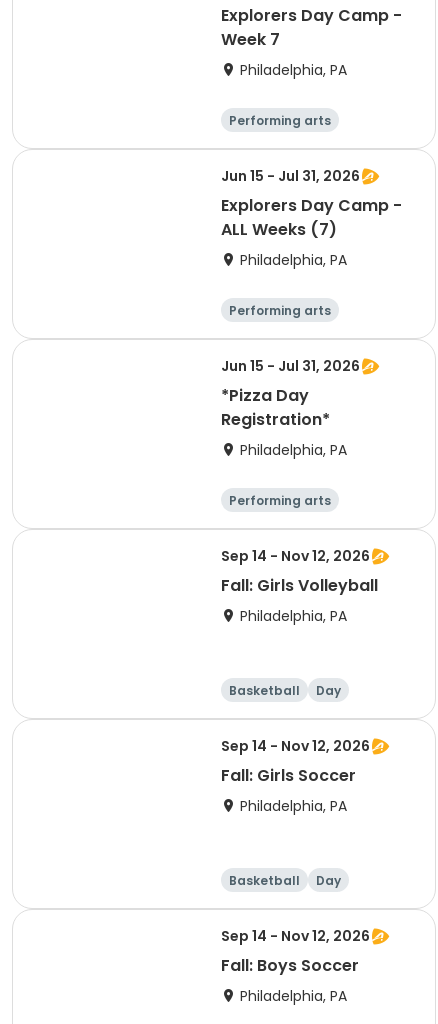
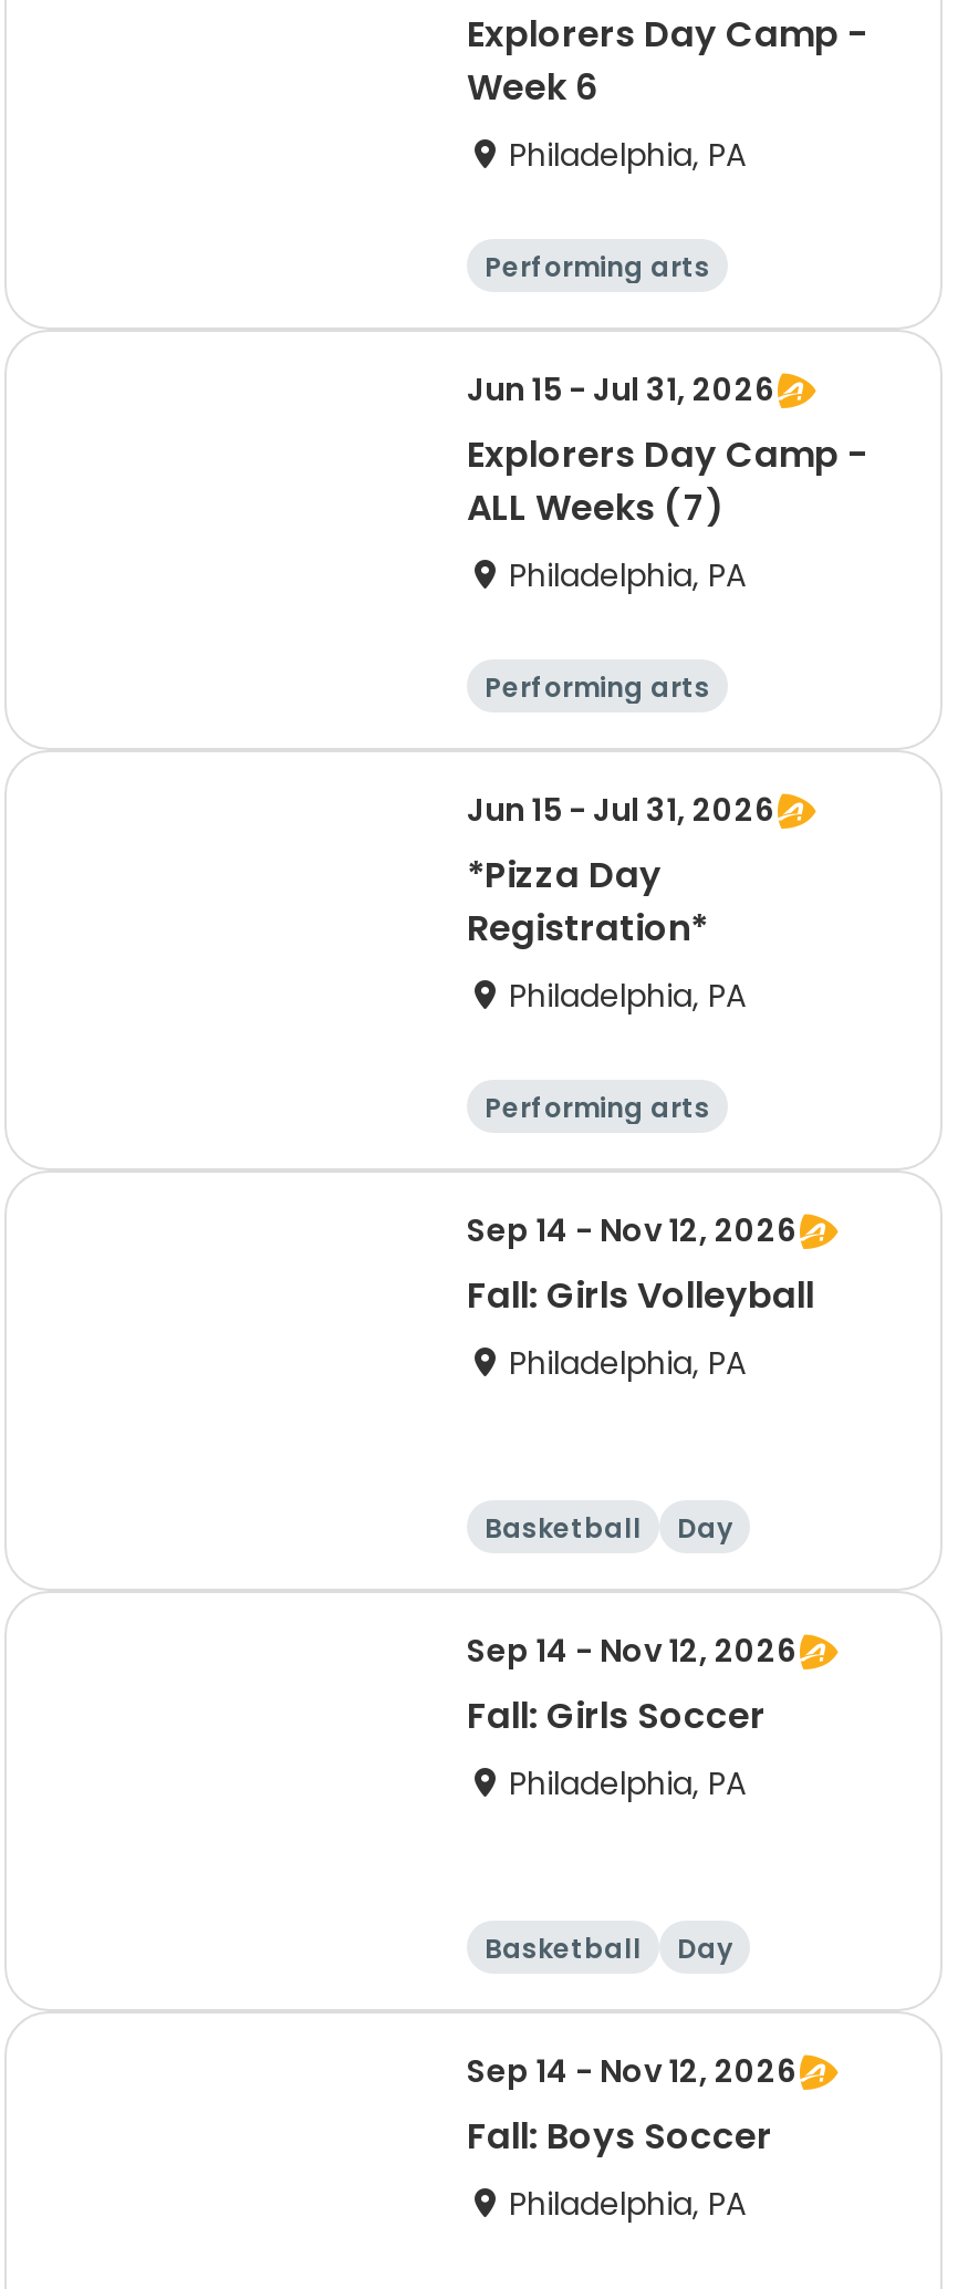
- Week 7
+ Week 6
